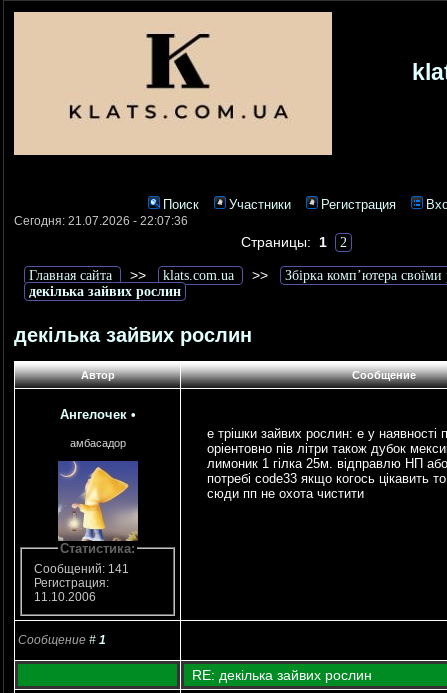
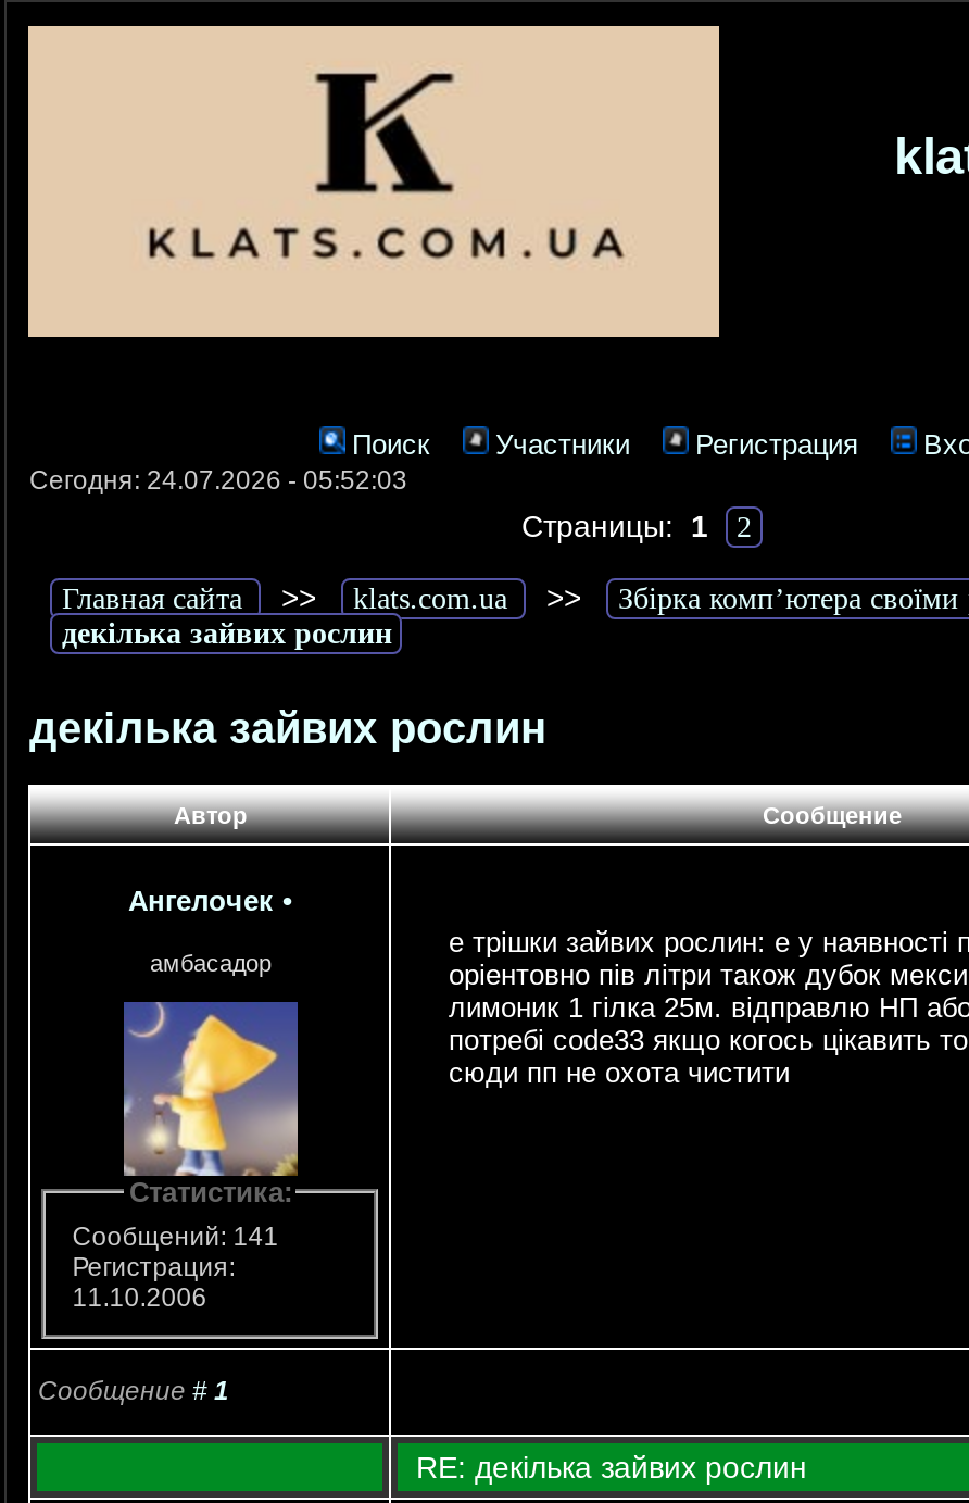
- Сегодня: 21.07.2026 - 22:07:36
+ Сегодня: 24.07.2026 - 05:52:03
